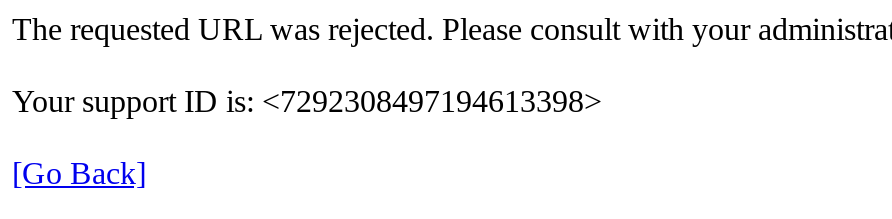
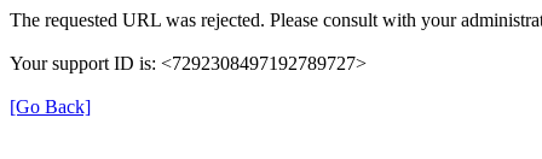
- Your support ID is: <7292308497194613398>
+ Your support ID is: <7292308497192789727>
